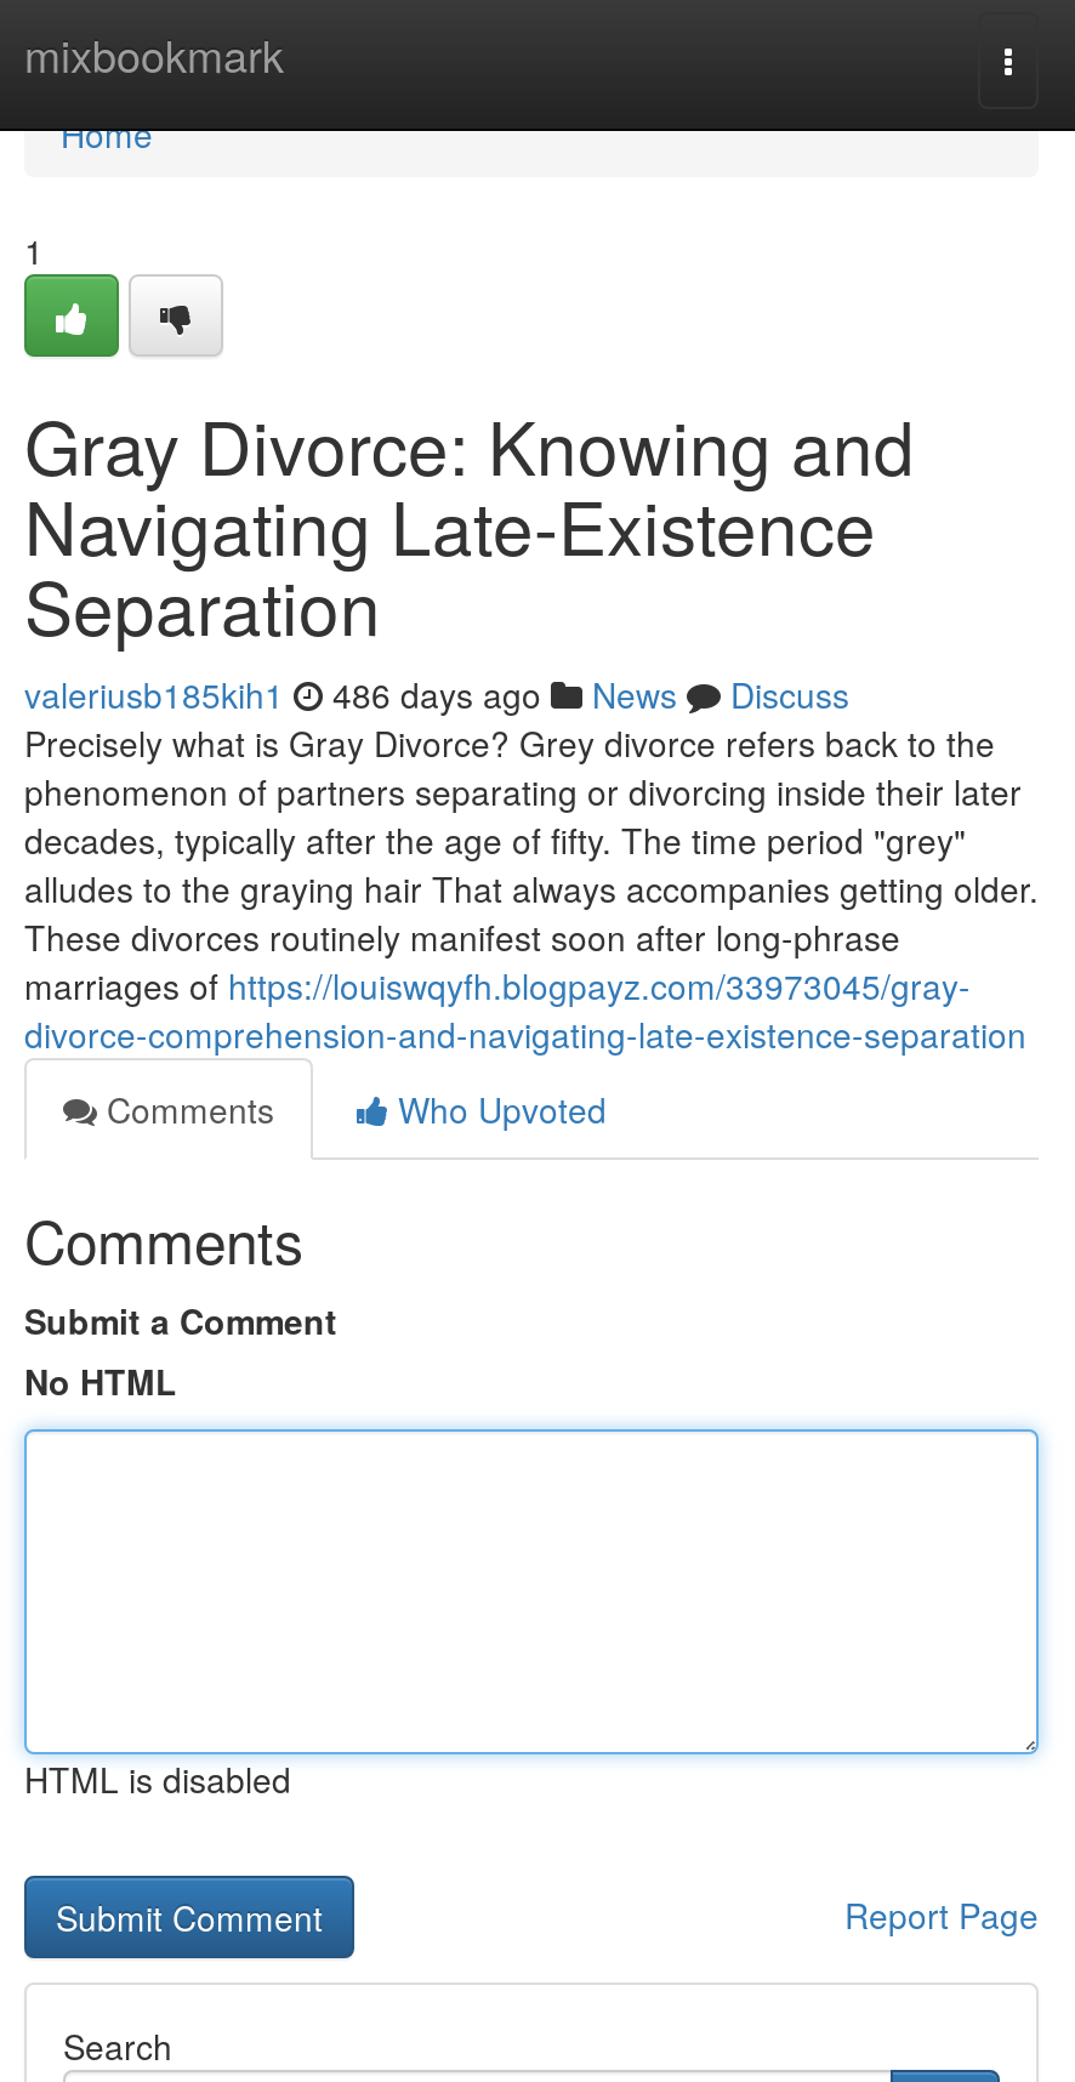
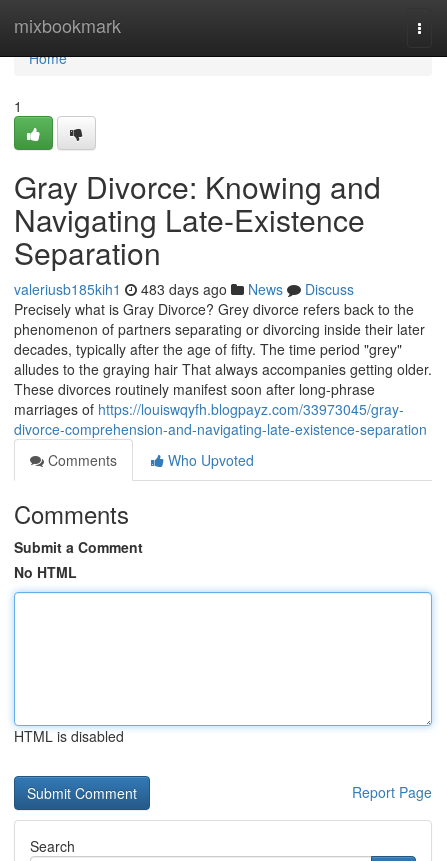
- valeriusb185kih1 486 days ago News Discuss
+ valeriusb185kih1 483 days ago News Discuss
